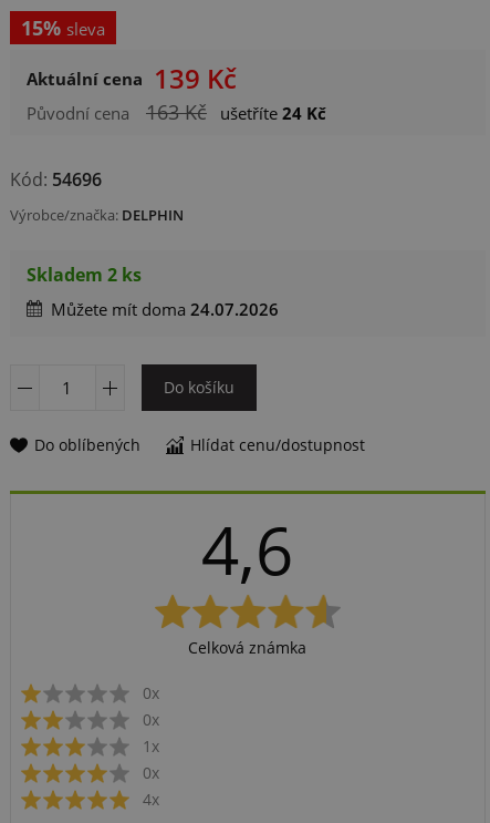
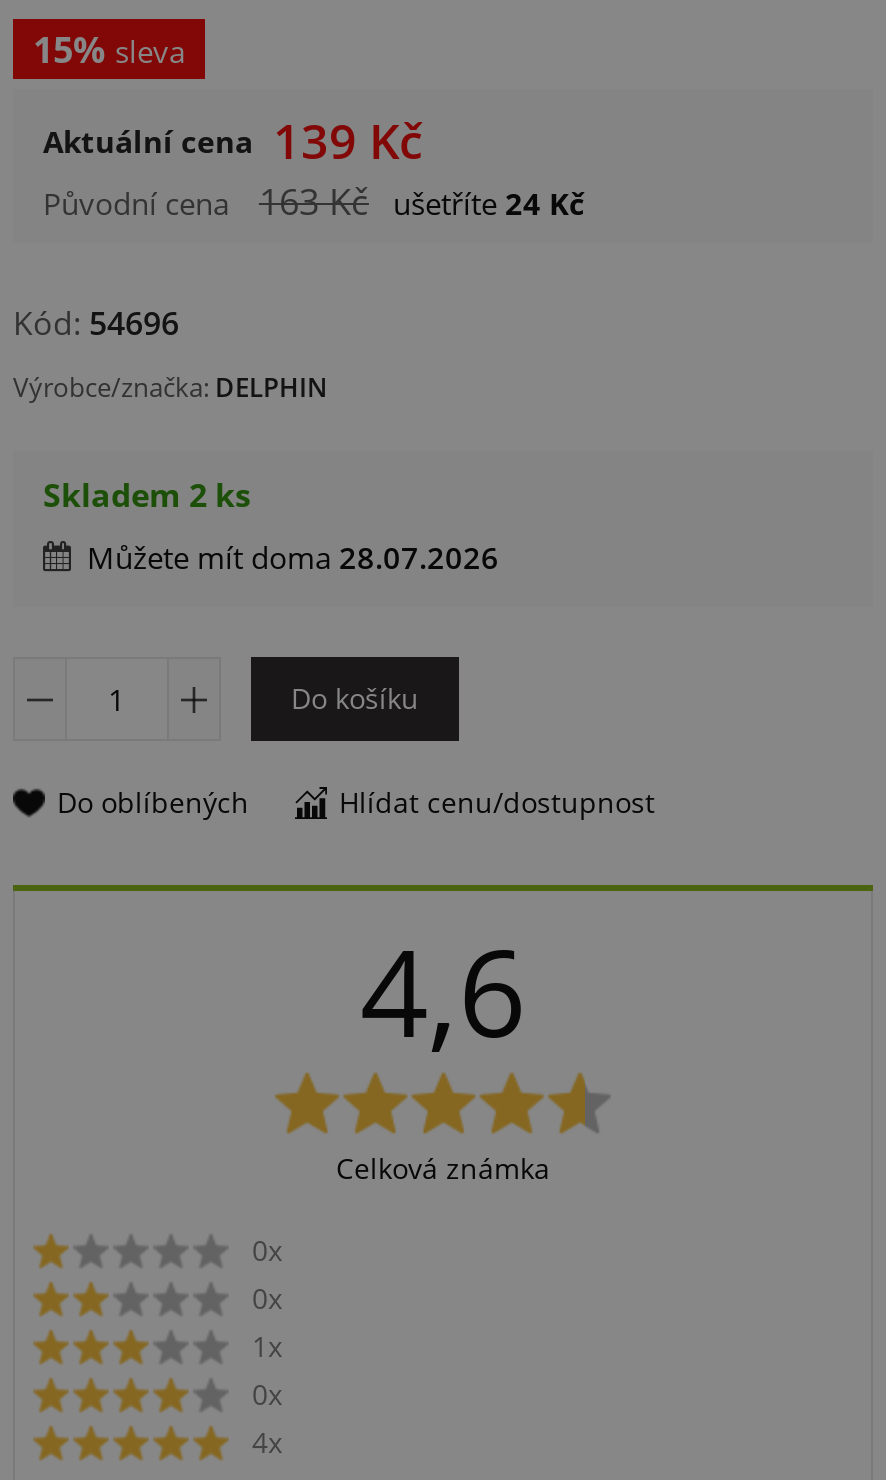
- Můžete mít doma 24.07.2026
+ Můžete mít doma 28.07.2026
